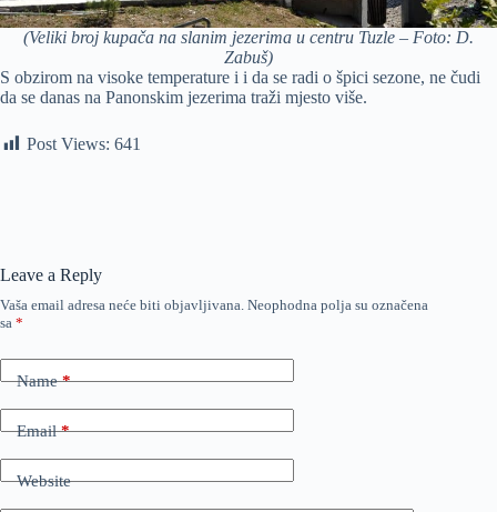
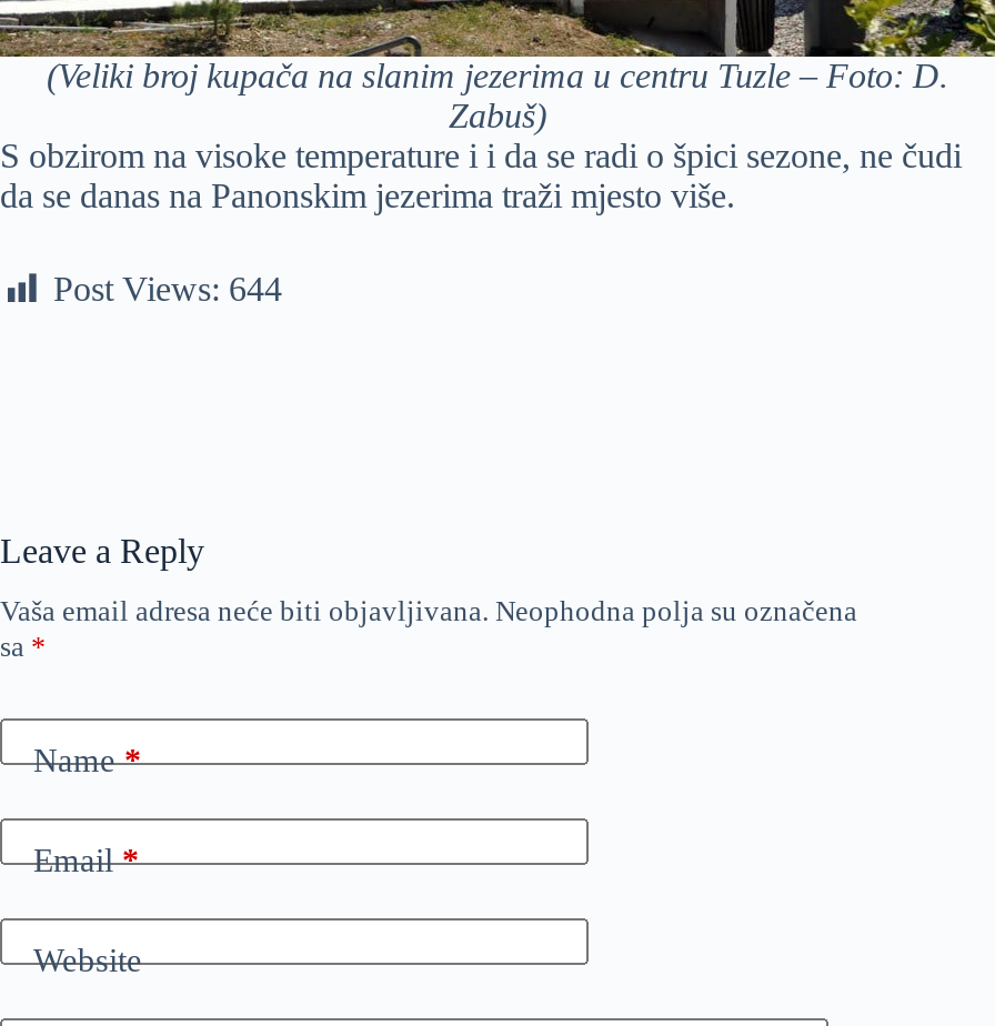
- Post Views: 641
+ Post Views: 644
